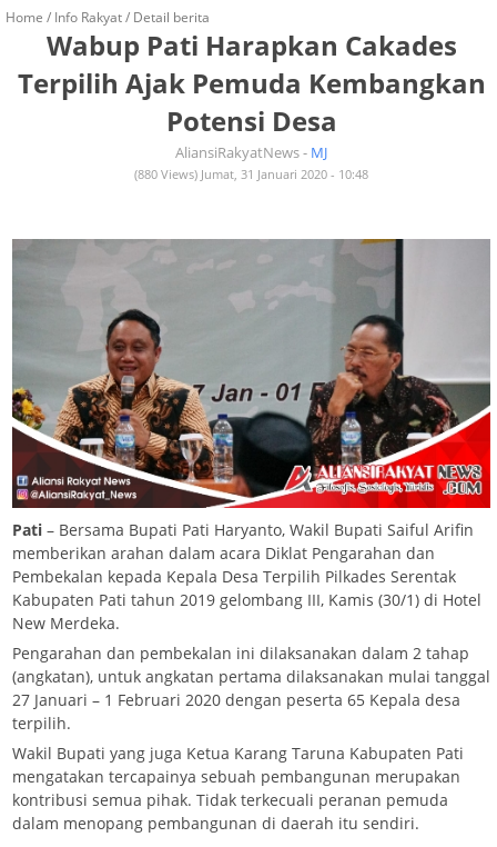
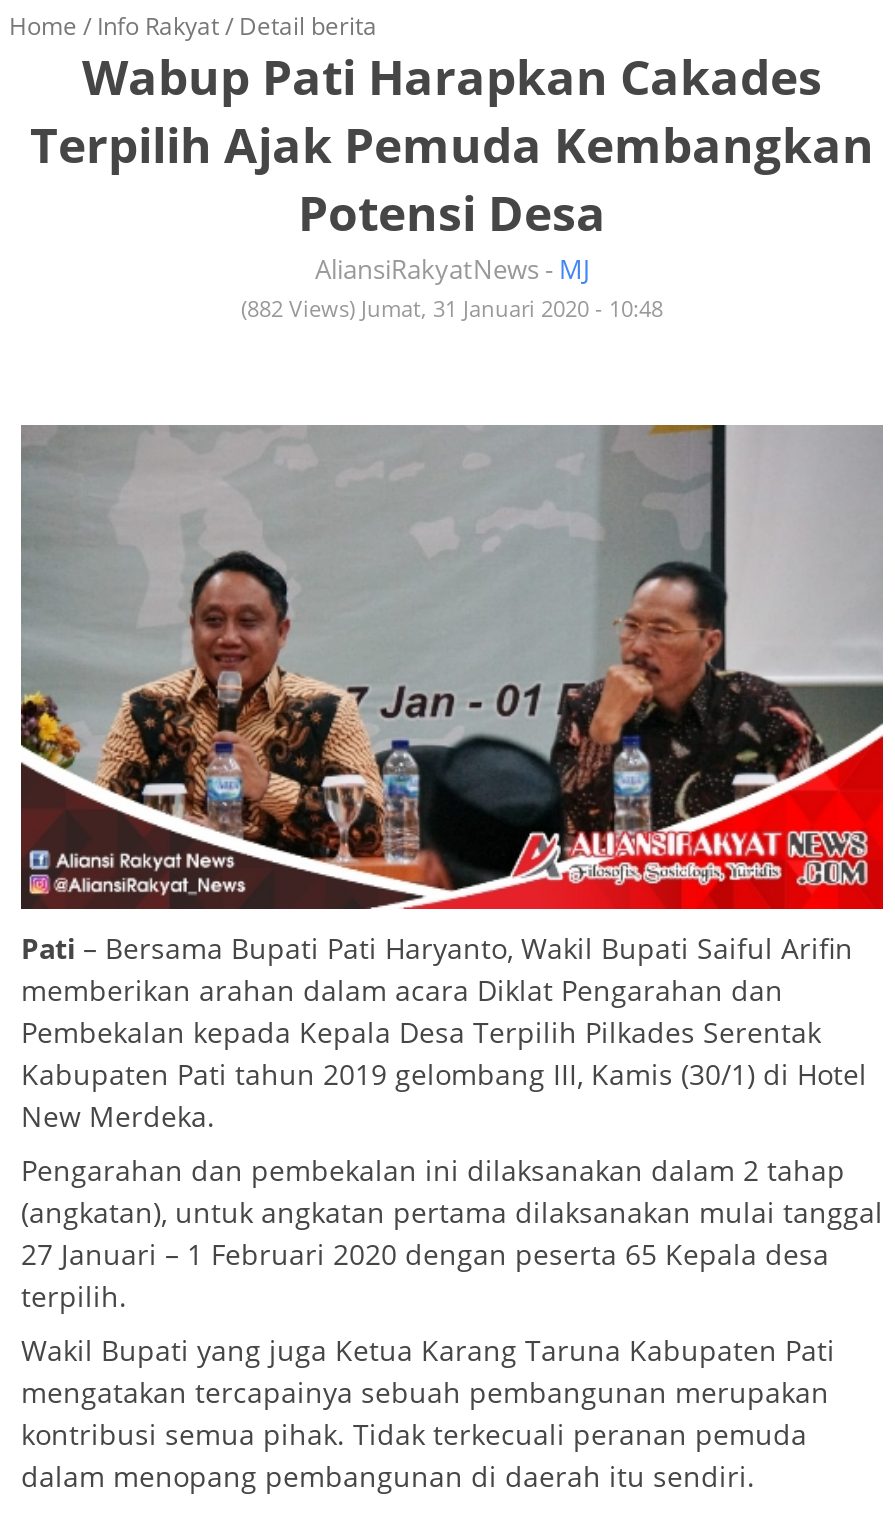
- (880 Views) Jumat, 31 Januari 2020 - 10:48
+ (882 Views) Jumat, 31 Januari 2020 - 10:48
